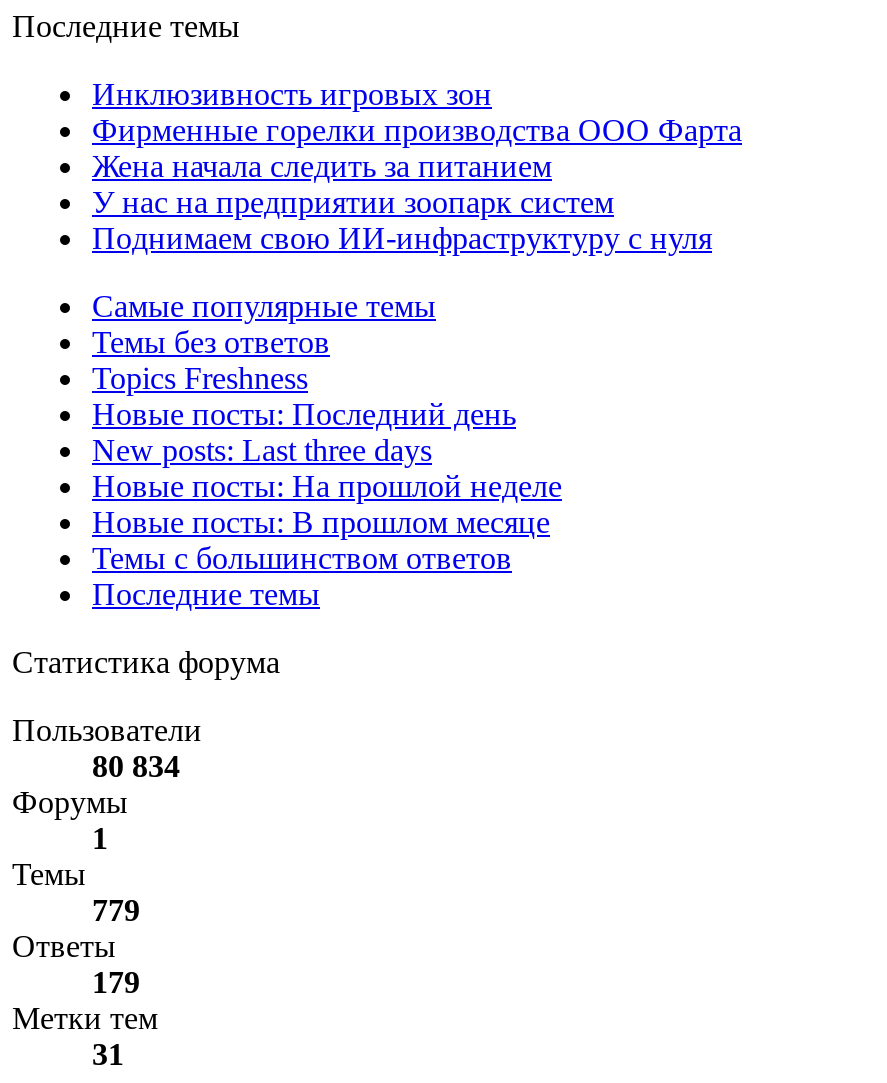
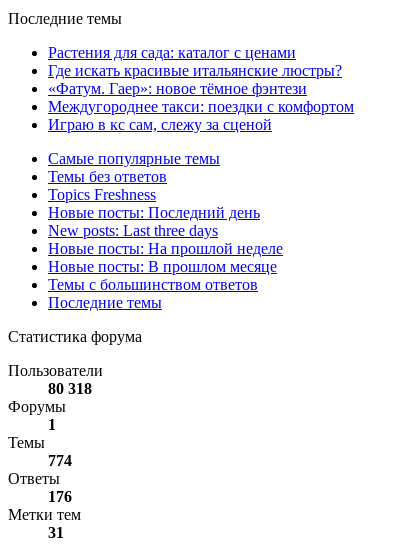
- Инклюзивность игровых зон
- Фирменные горелки производства ООО Фарта
- Жена начала следить за питанием
- У нас на предприятии зоопарк систем
- Поднимаем свою ИИ-инфраструктуру с нуля
+ Растения для сада: каталог с ценами
+ Где искать красивые итальянские люстры?
+ «Фатум. Гаер»: новое тёмное фэнтези
+ Междугороднее такси: поездки с комфортом
+ Играю в кс сам, слежу за сценой

- 80 834
+ 80 318

- 779
+ 774

- 179
+ 176
